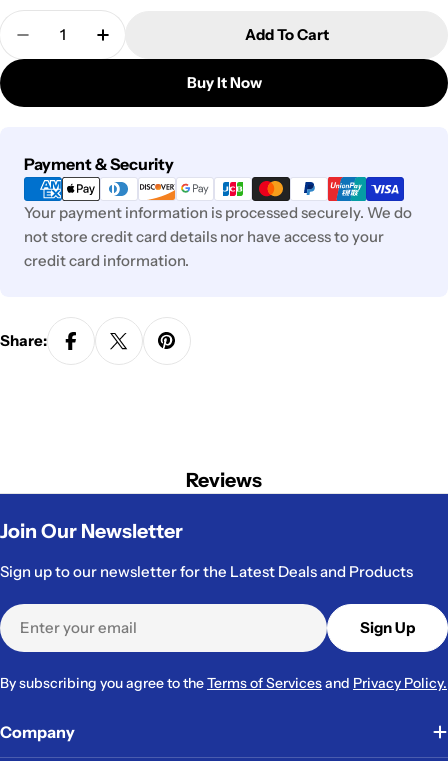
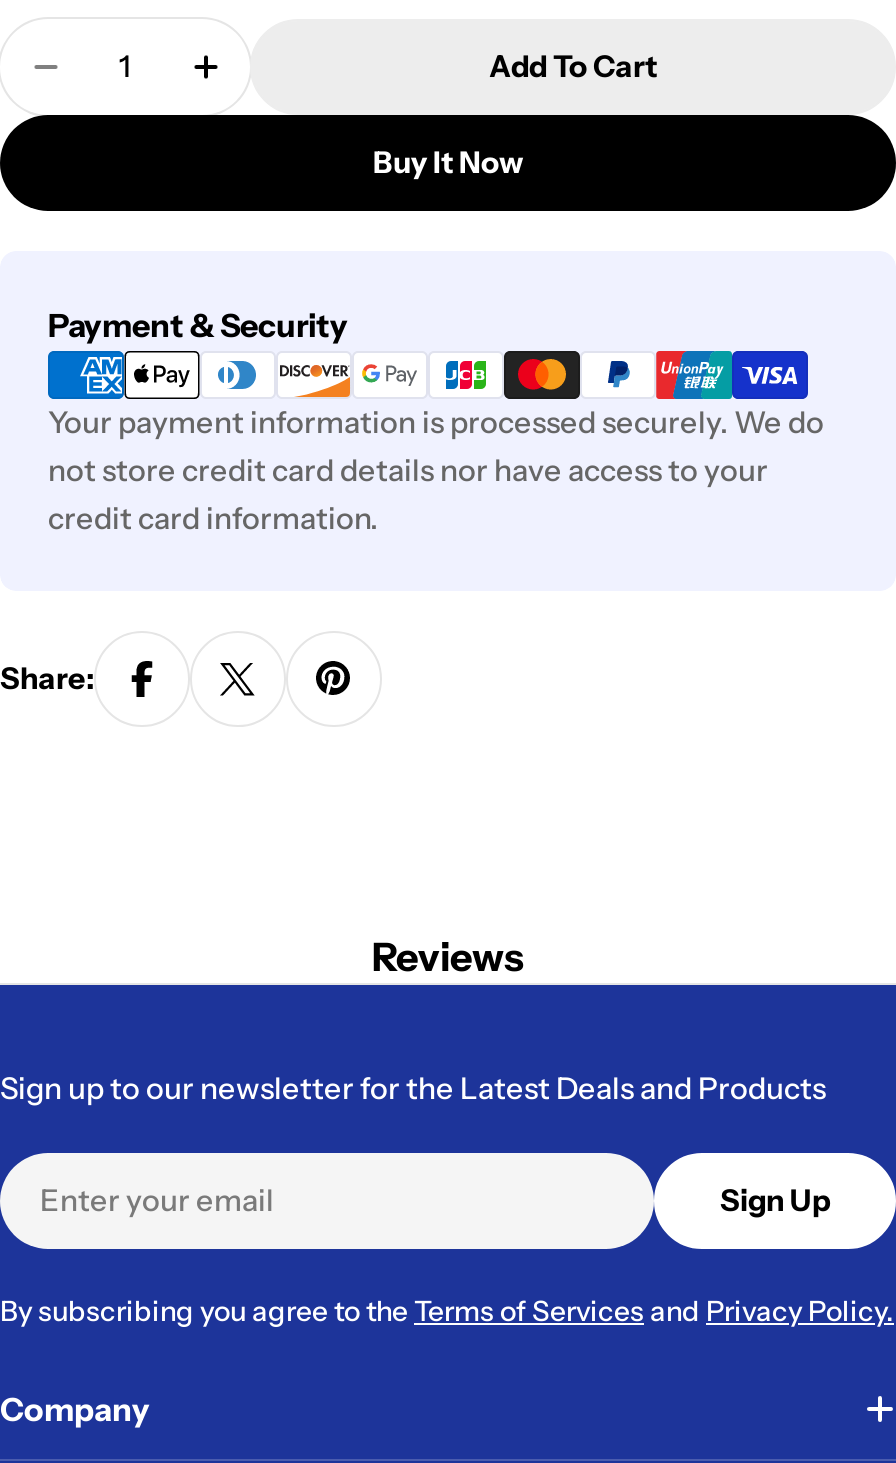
- Join Our Newsletter
